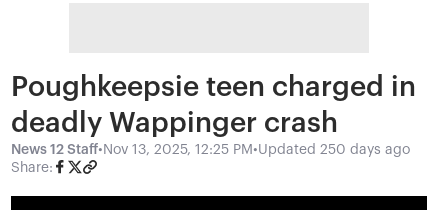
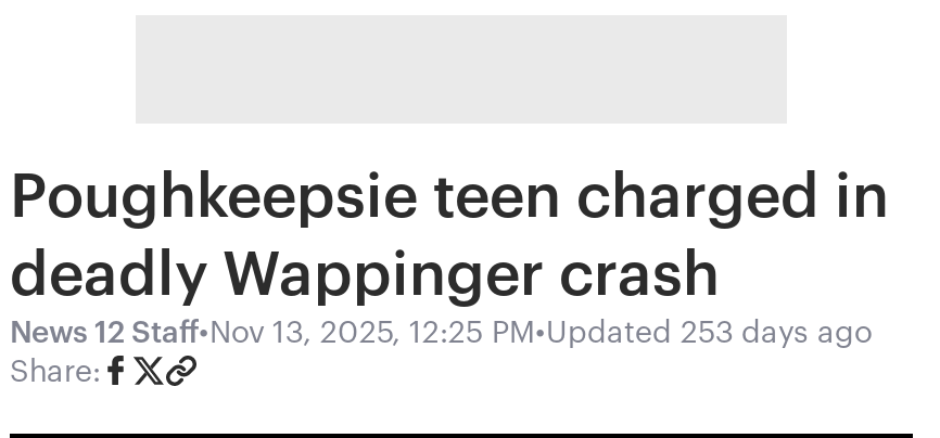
- News 12 Staff•Nov 13, 2025, 12:25 PM•Updated 250 days ago
+ News 12 Staff•Nov 13, 2025, 12:25 PM•Updated 253 days ago
